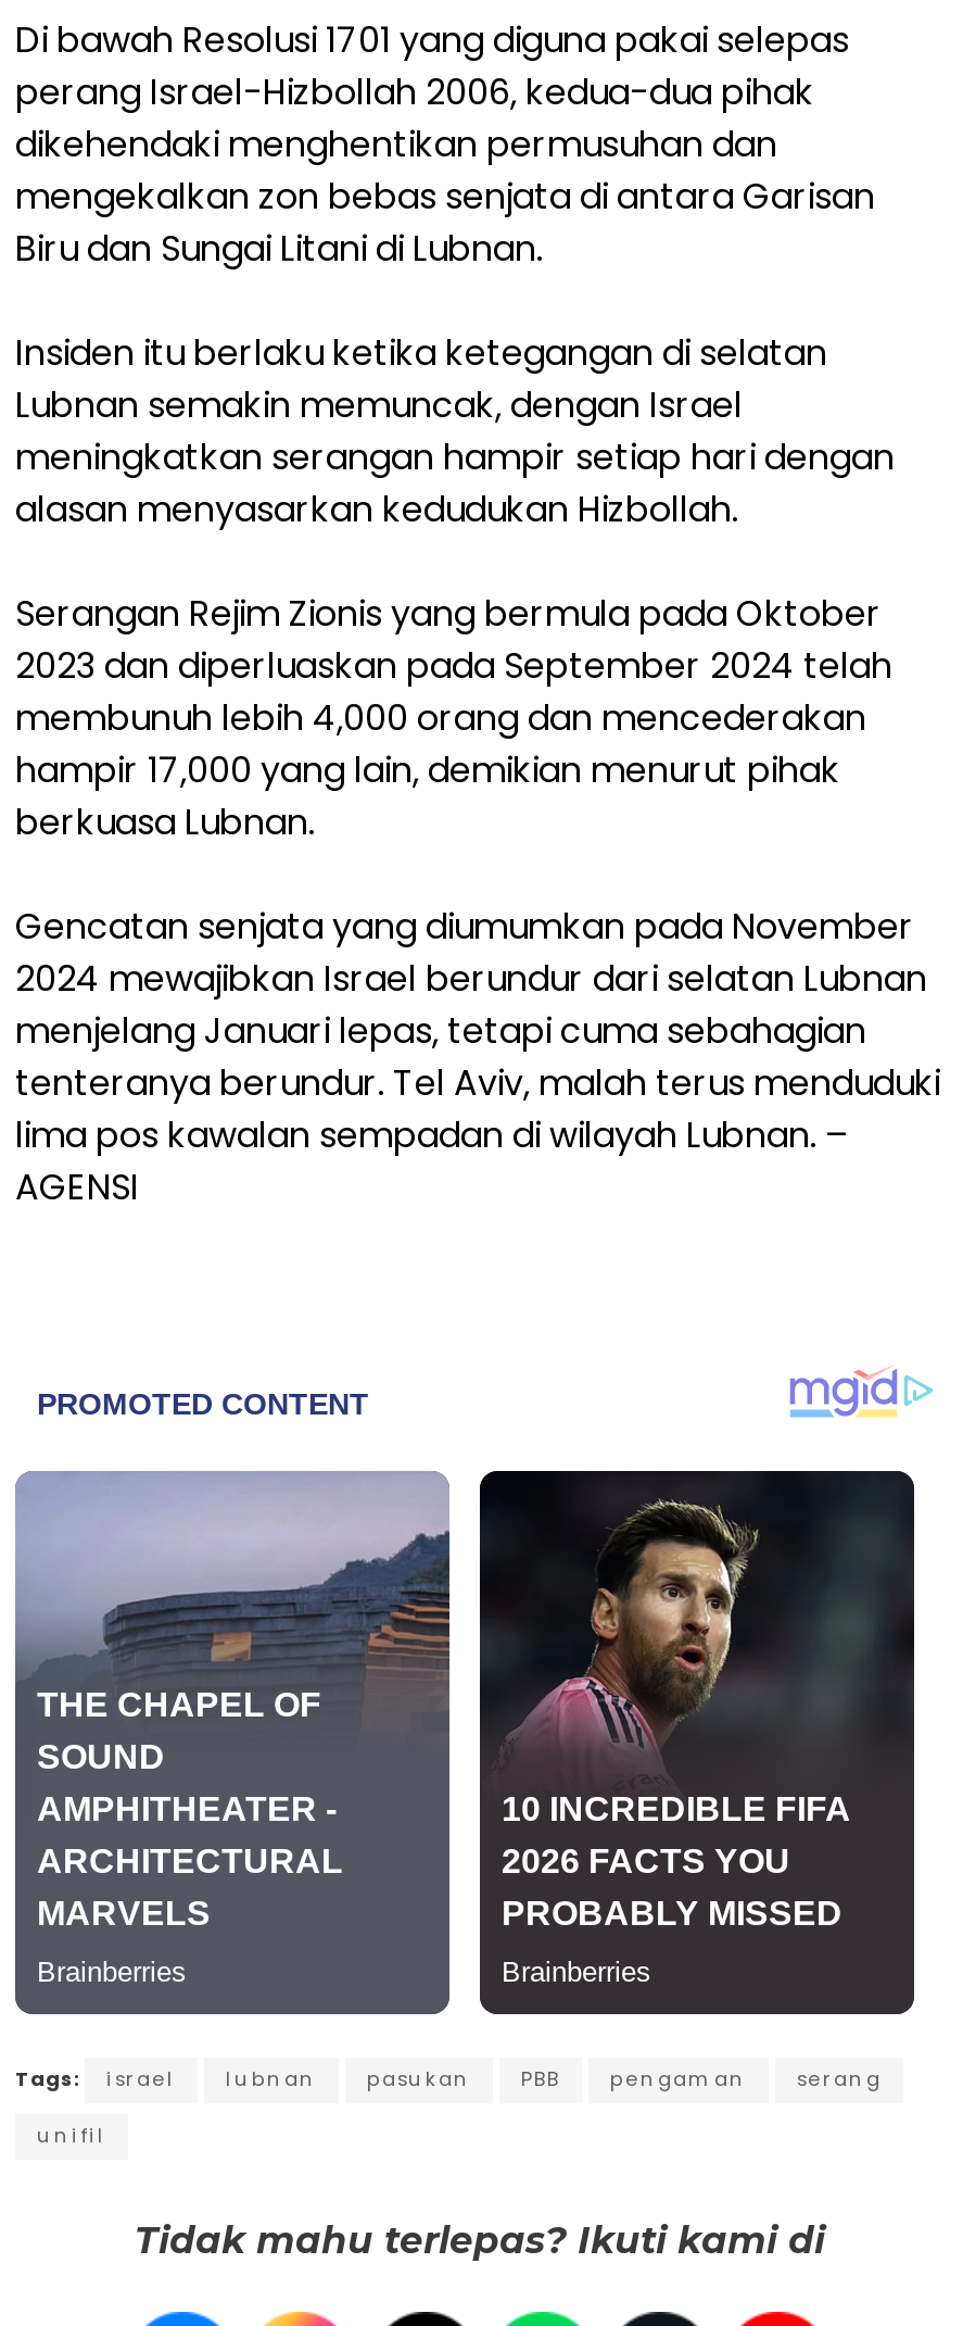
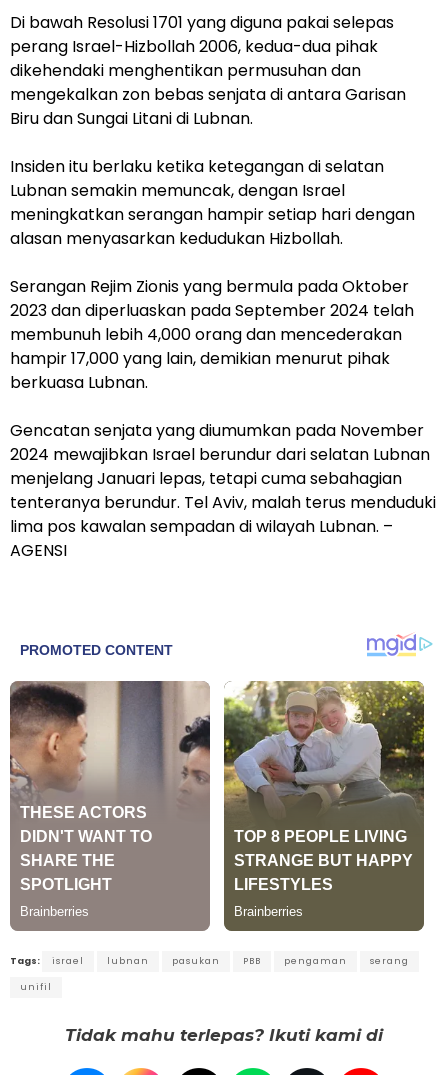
- [image]
+ [image]

- [image]
+ [image]
